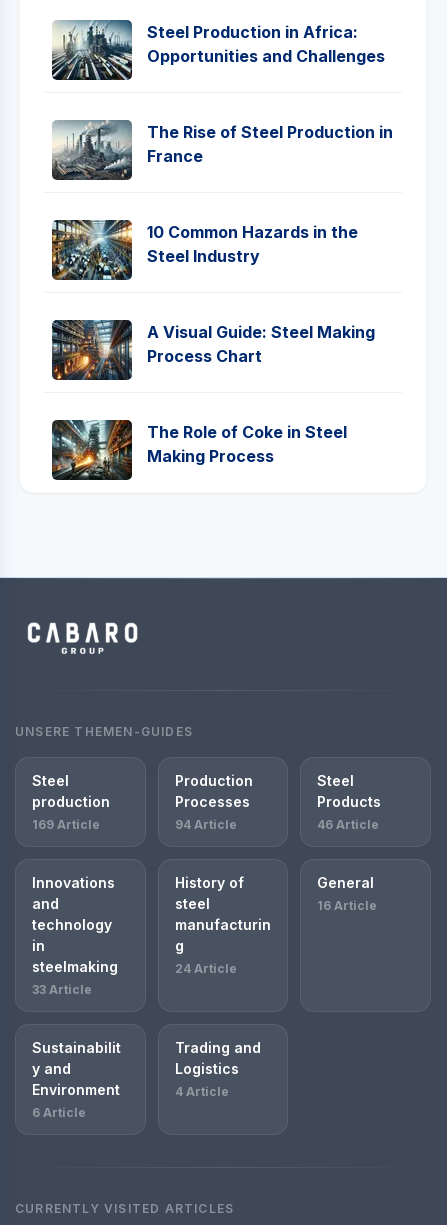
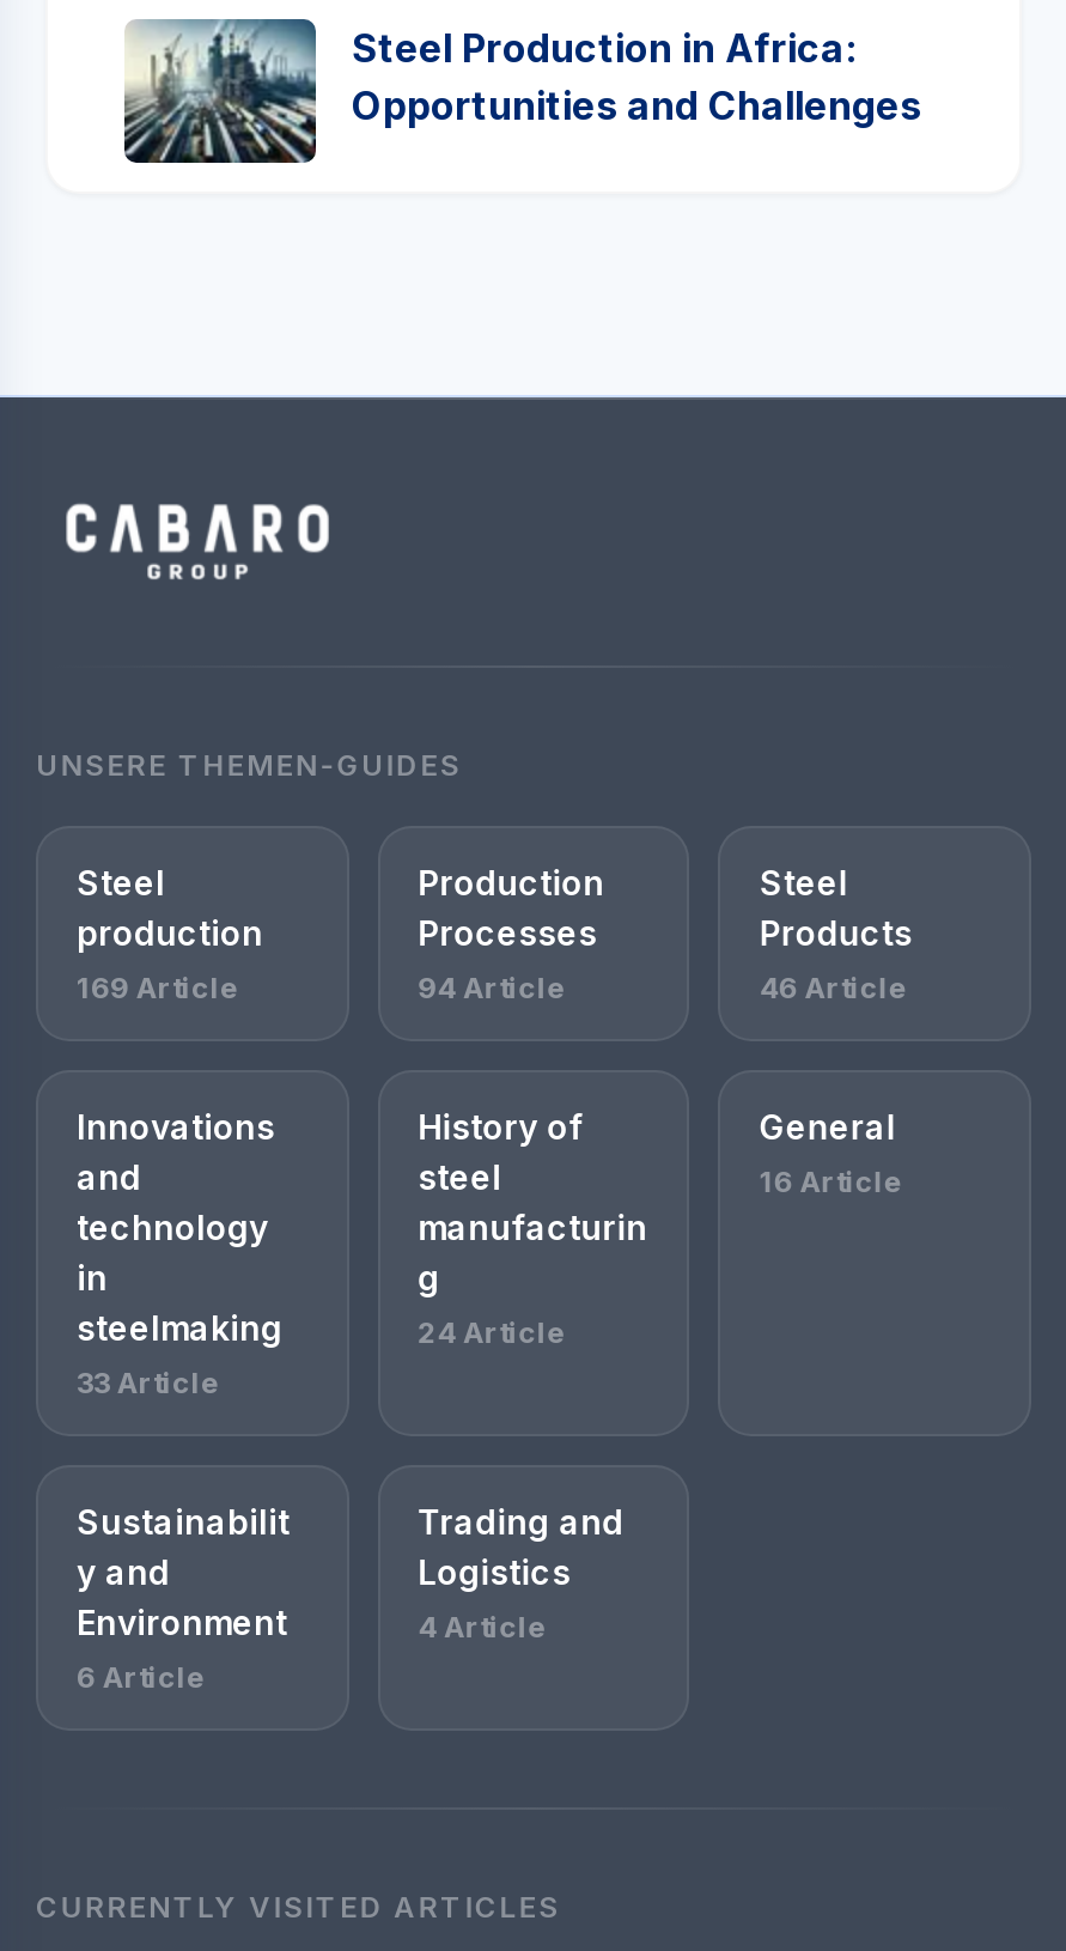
- [image]
- The Rise of Steel Production in
- France

- [image]
- 10 Common Hazards in the
- Steel Industry

- [image]
- A Visual Guide: Steel Making
- Process Chart

- [image]
- The Role of Coke in Steel
- Making Process
